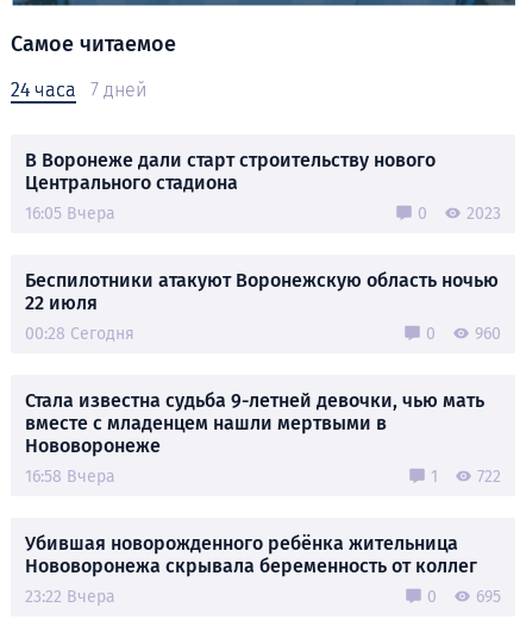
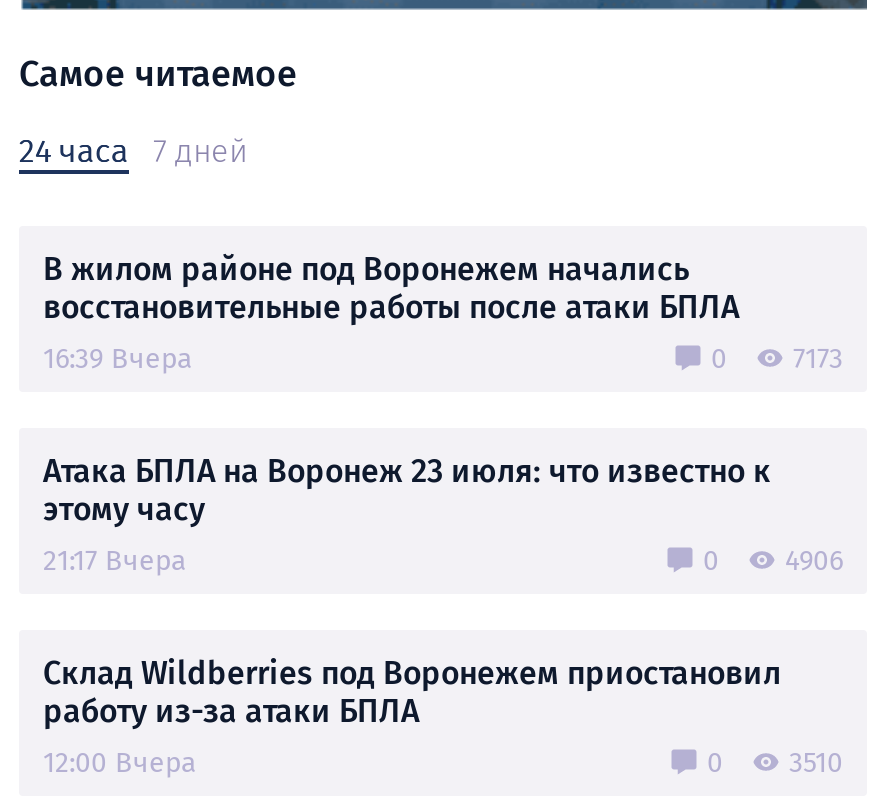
- В Воронеже дали старт строительству нового
- Центрального стадиона
- 16:05 Вчера
+ В жилом районе под Воронежем начались
+ восстановительные работы после атаки БПЛА
+ 16:39 Вчера

- 0 2023
+ 0 7173

- Беспилотники атакуют Воронежскую область ночью
- 22 июля
- 00:28 Сегодня
+ Атака БПЛА на Воронеж 23 июля: что известно к
+ этому часу
+ 21:17 Вчера

- 960
- Стала известна судьба 9-летней девочки, чью мать
- вместе с младенцем нашли мертвыми в
- Нововоронеже
- 16:58 Вчера
- 1
- 722
- Убившая новорожденного ребёнка жительница
- Нововоронежа скрывала беременность от коллег
- 23:22 Вчера
+ 4906
+ Склад Wildberries под Воронежем приостановил
+ работу из-за атаки БПЛА
+ 12:00 Вчера

- 0 695
+ 0 3510
